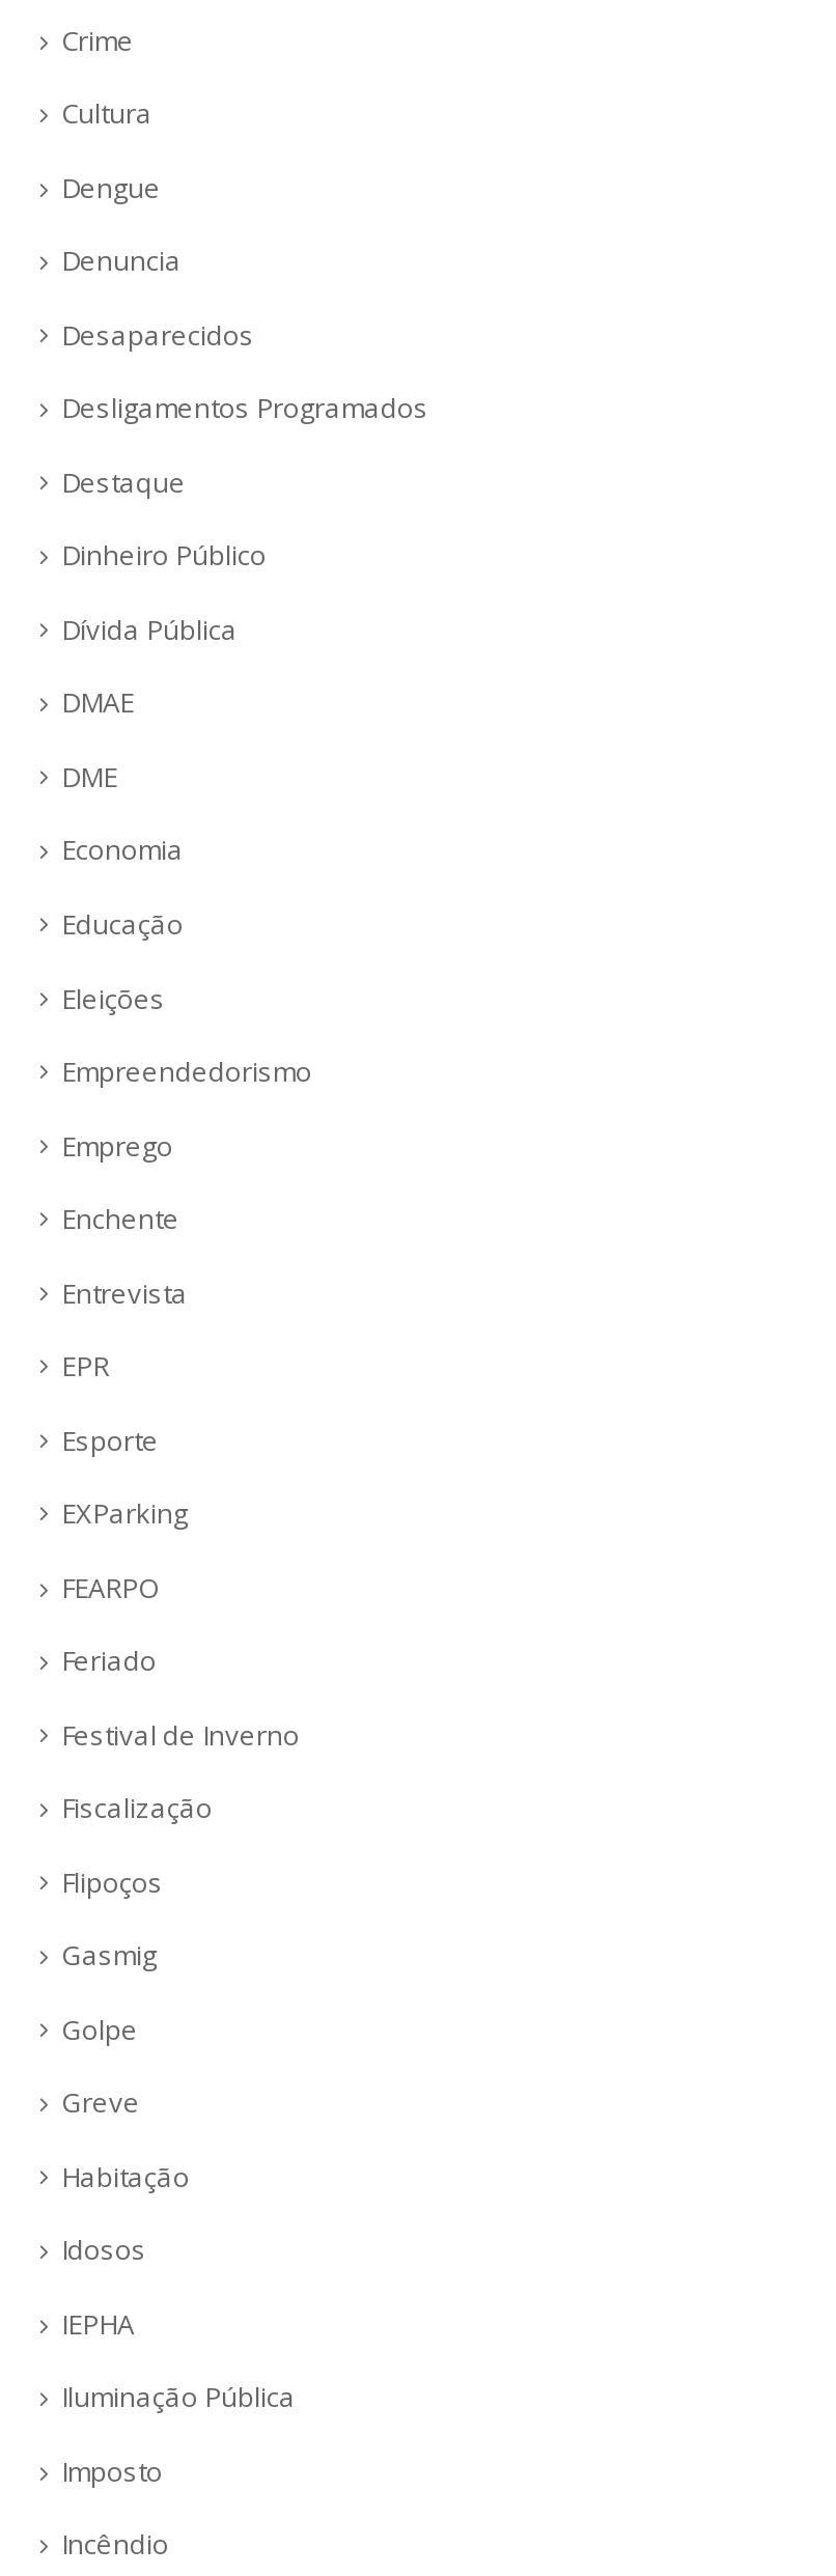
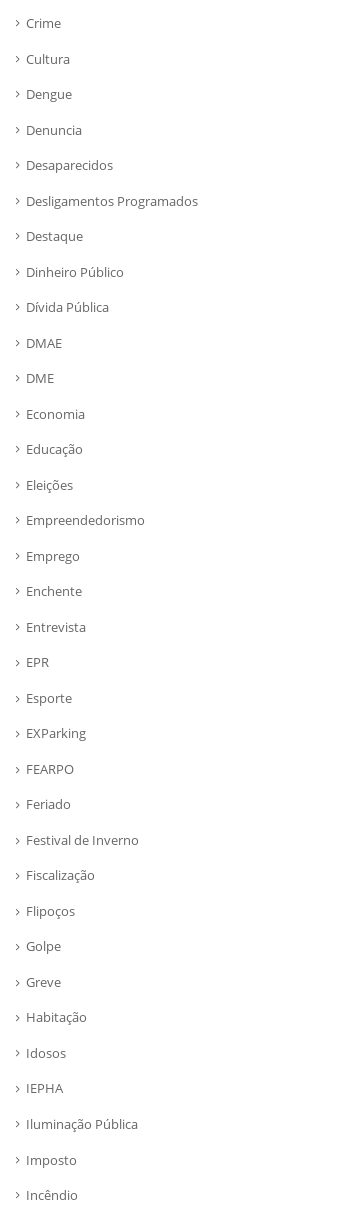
- Gasmig
